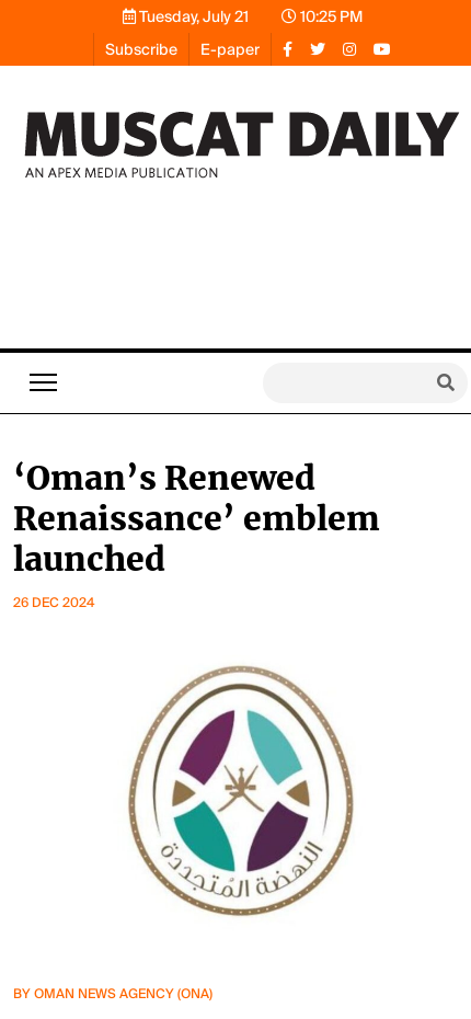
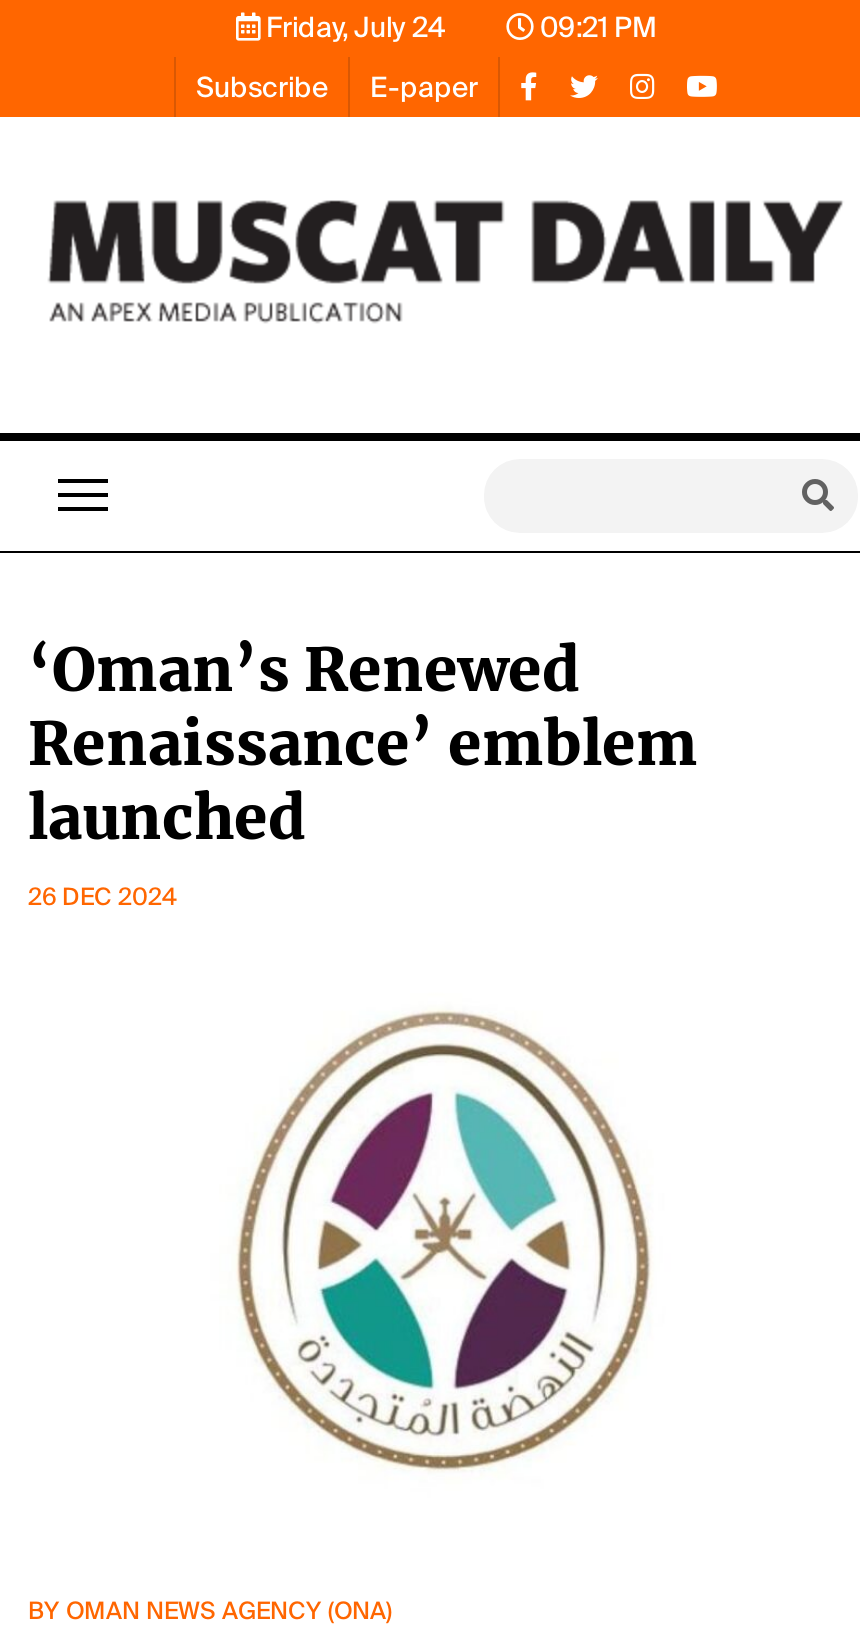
- Tuesday, July 21
+ Friday, July 24

- 10:25 PM
+ 09:21 PM
